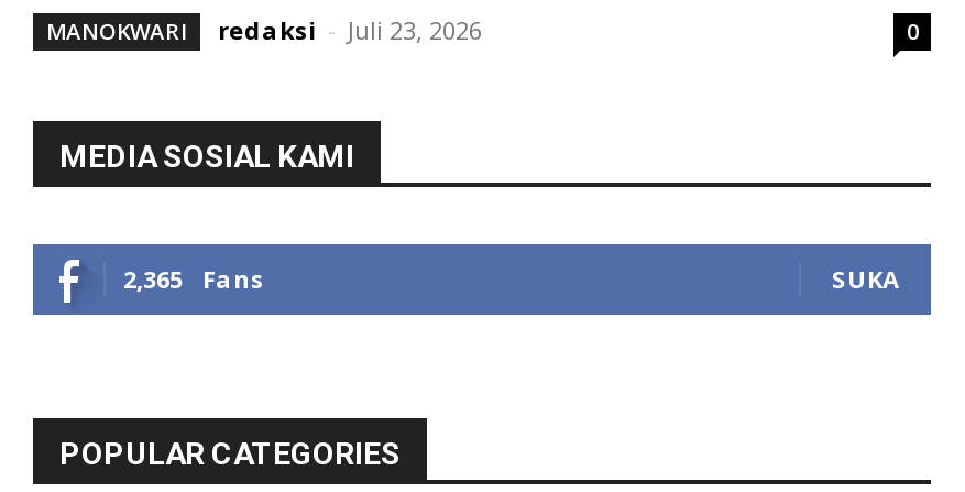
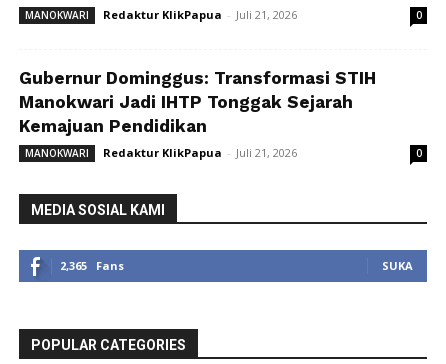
- redaksi - Juli 23, 2026
+ Redaktur KlikPapua - Juli 21, 2026
+ 0
+ Gubernur Dominggus: Transformasi STIH
+ Manokwari Jadi IHTP Tonggak Sejarah
+ Kemajuan Pendidikan
+ MANOKWARI
+ Redaktur KlikPapua - Juli 21, 2026
